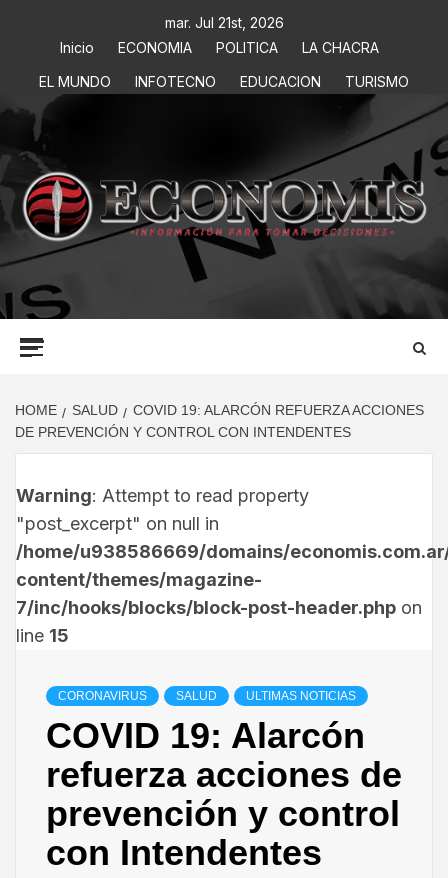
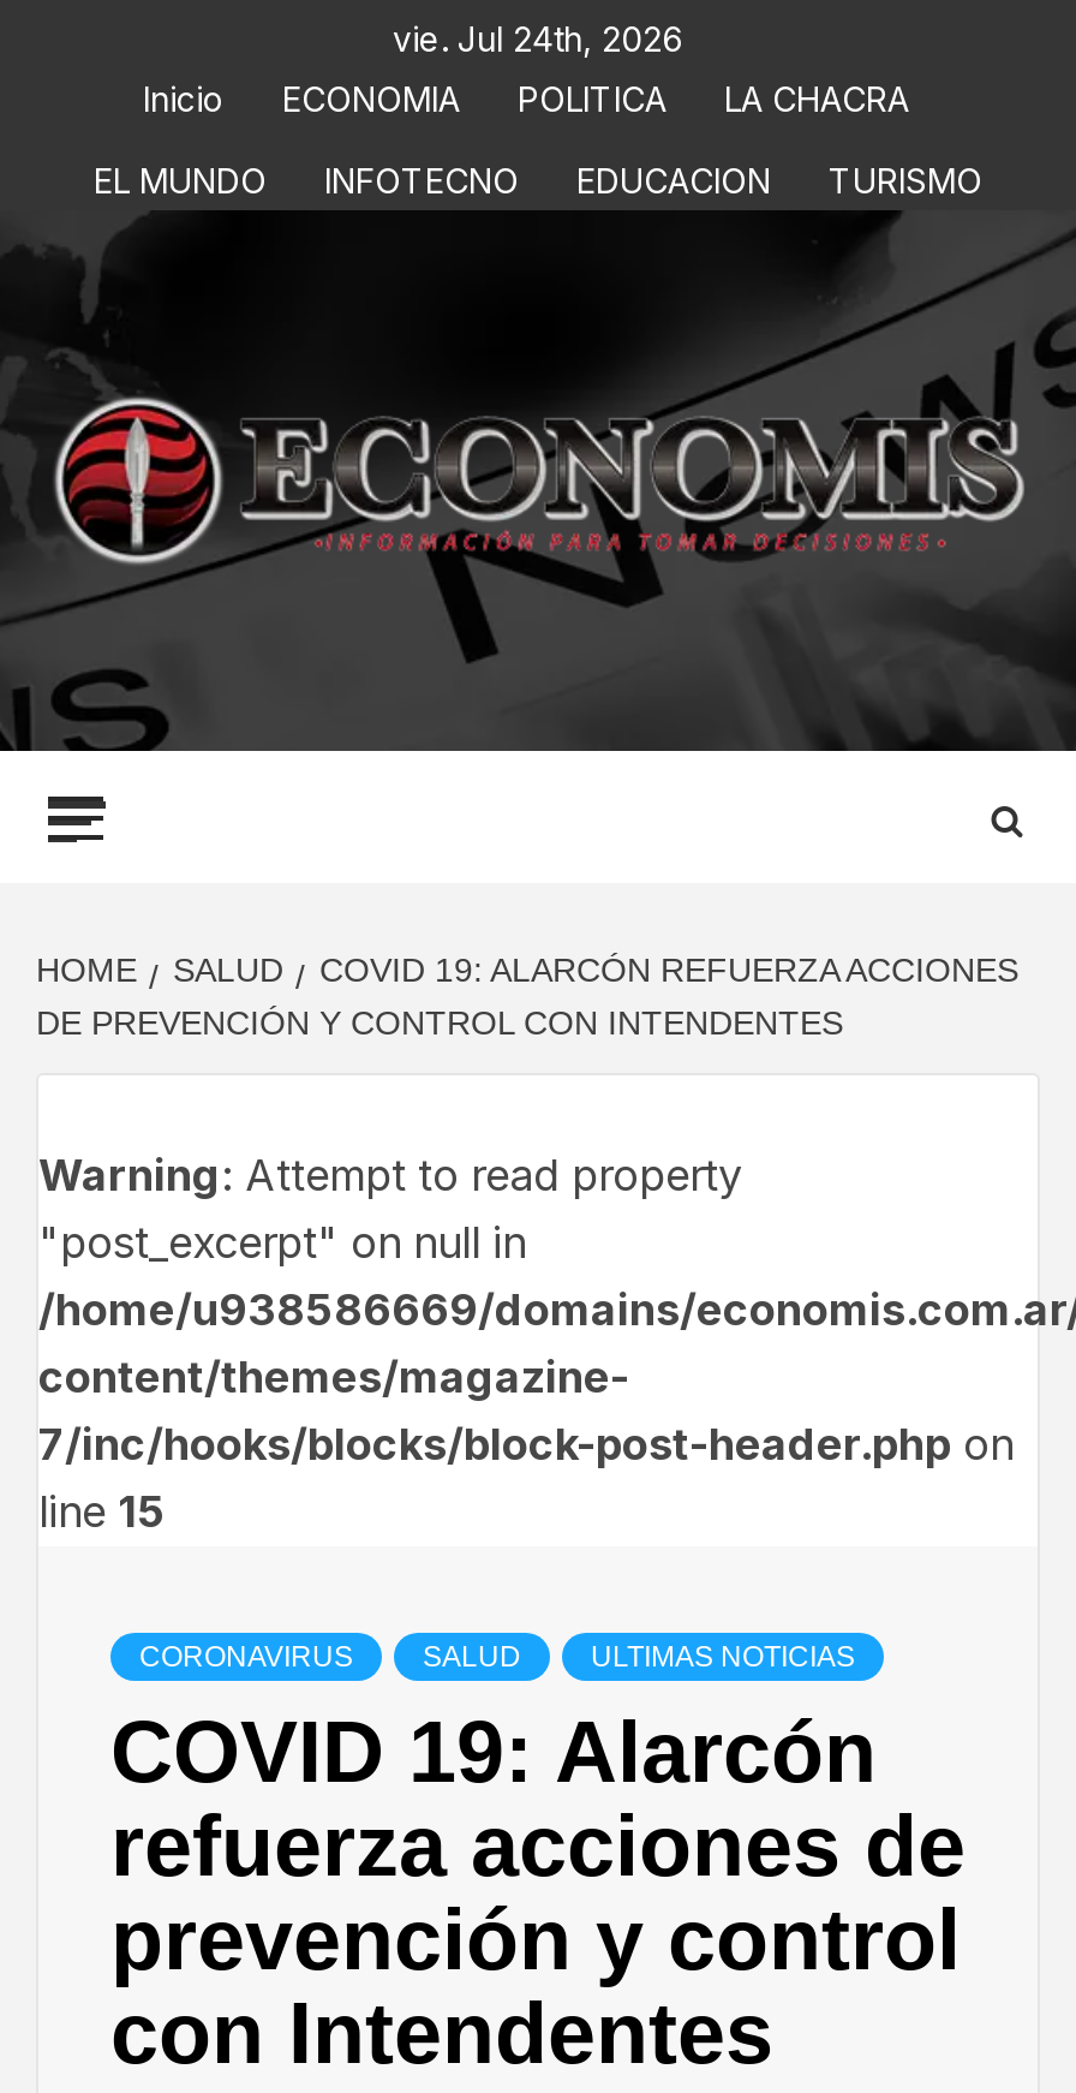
- mar. Jul 21st, 2026
+ vie. Jul 24th, 2026
